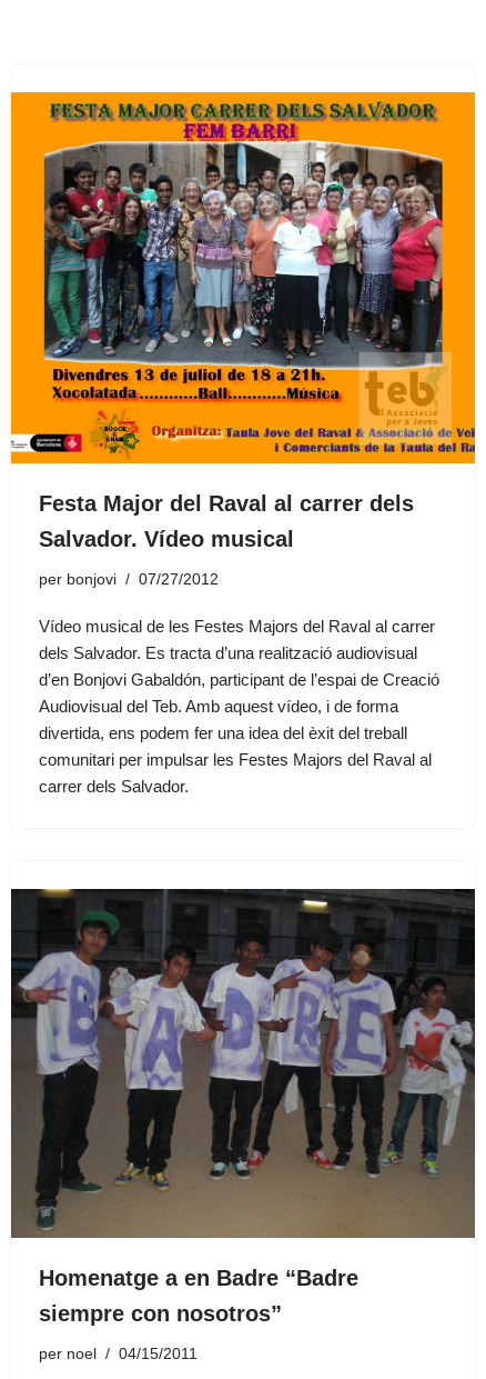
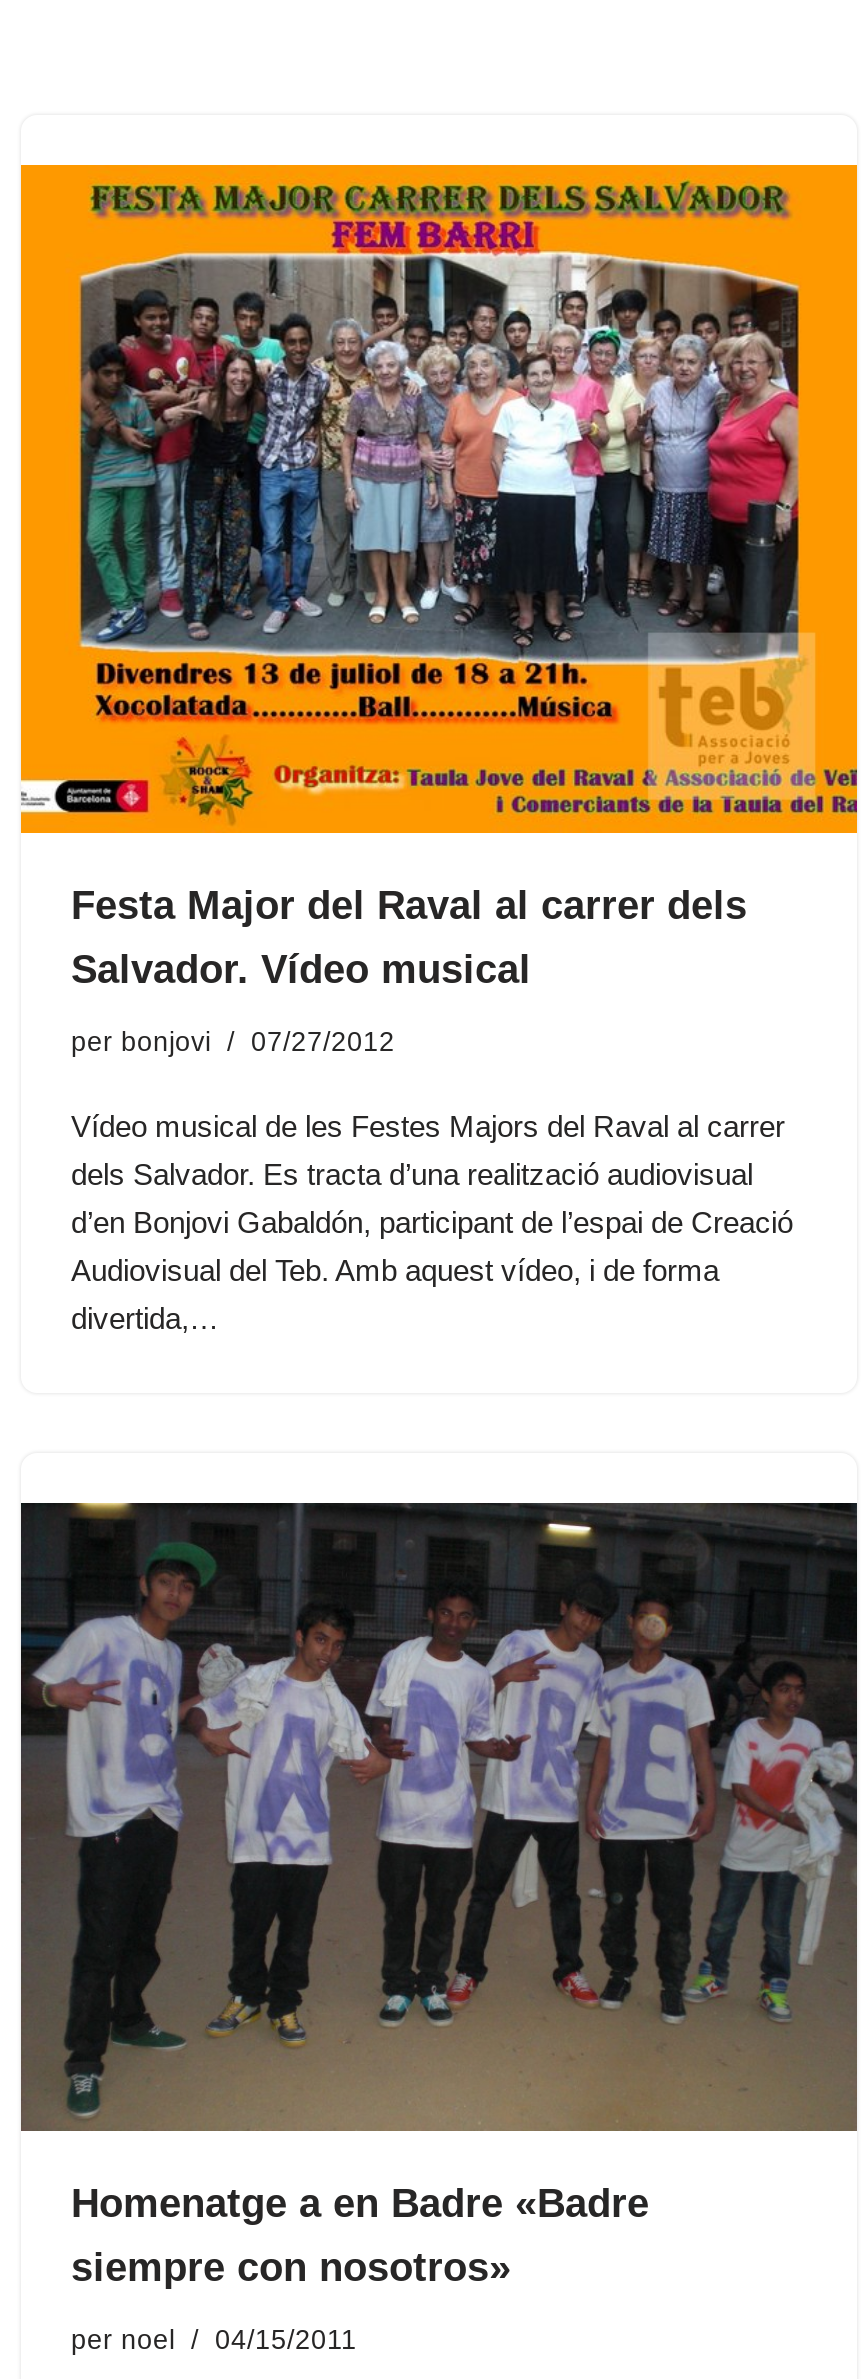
- divertida, ens podem fer una idea del èxit del treball
- comunitari per impulsar les Festes Majors del Raval al
- carrer dels Salvador.
+ divertida,…

- Homenatge a en Badre “Badre
+ Homenatge a en Badre «Badre

- siempre con nosotros”
+ siempre con nosotros»
